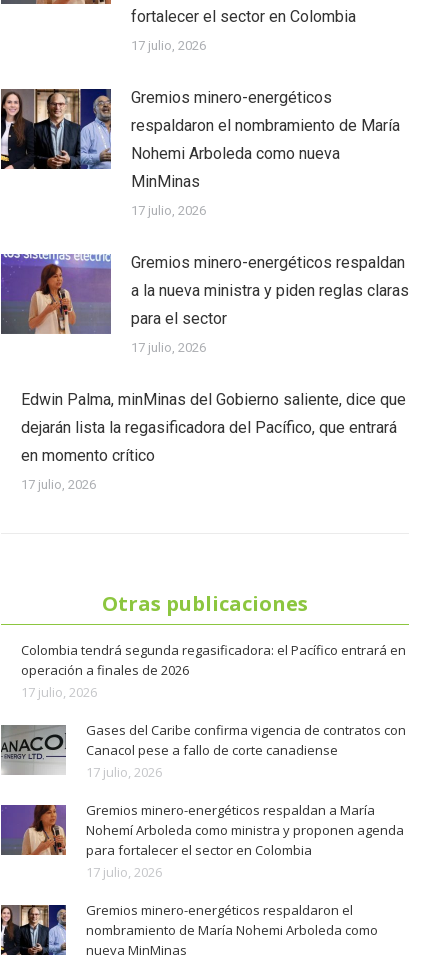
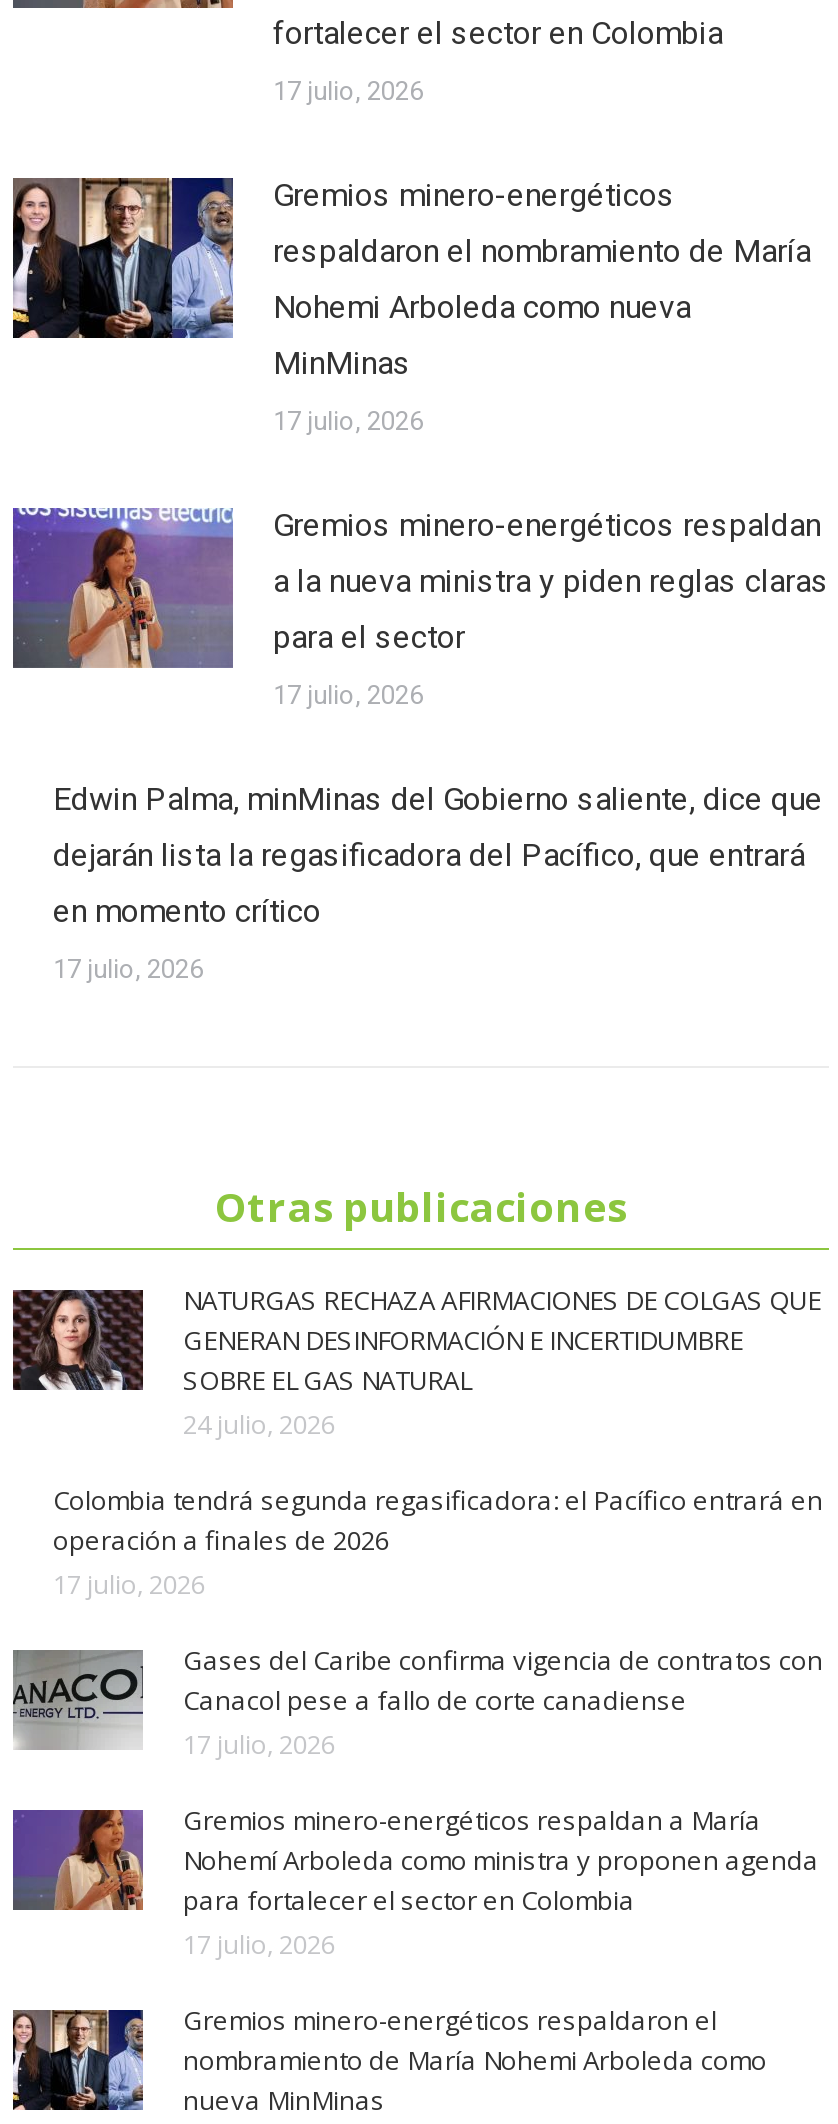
+ [image]
+ NATURGAS RECHAZA AFIRMACIONES DE COLGAS QUE
+ GENERAN DESINFORMACIÓN E INCERTIDUMBRE
+ SOBRE EL GAS NATURAL
+ 24 julio, 2026
